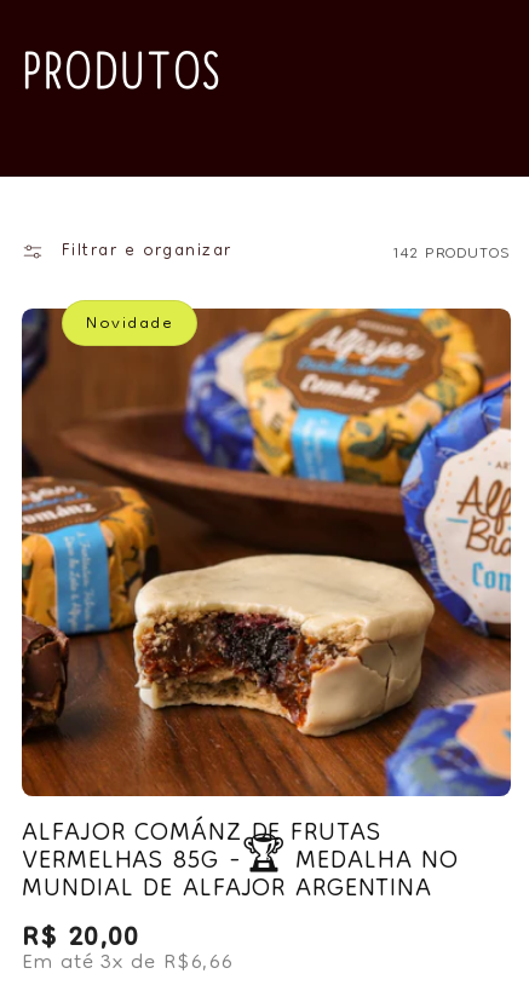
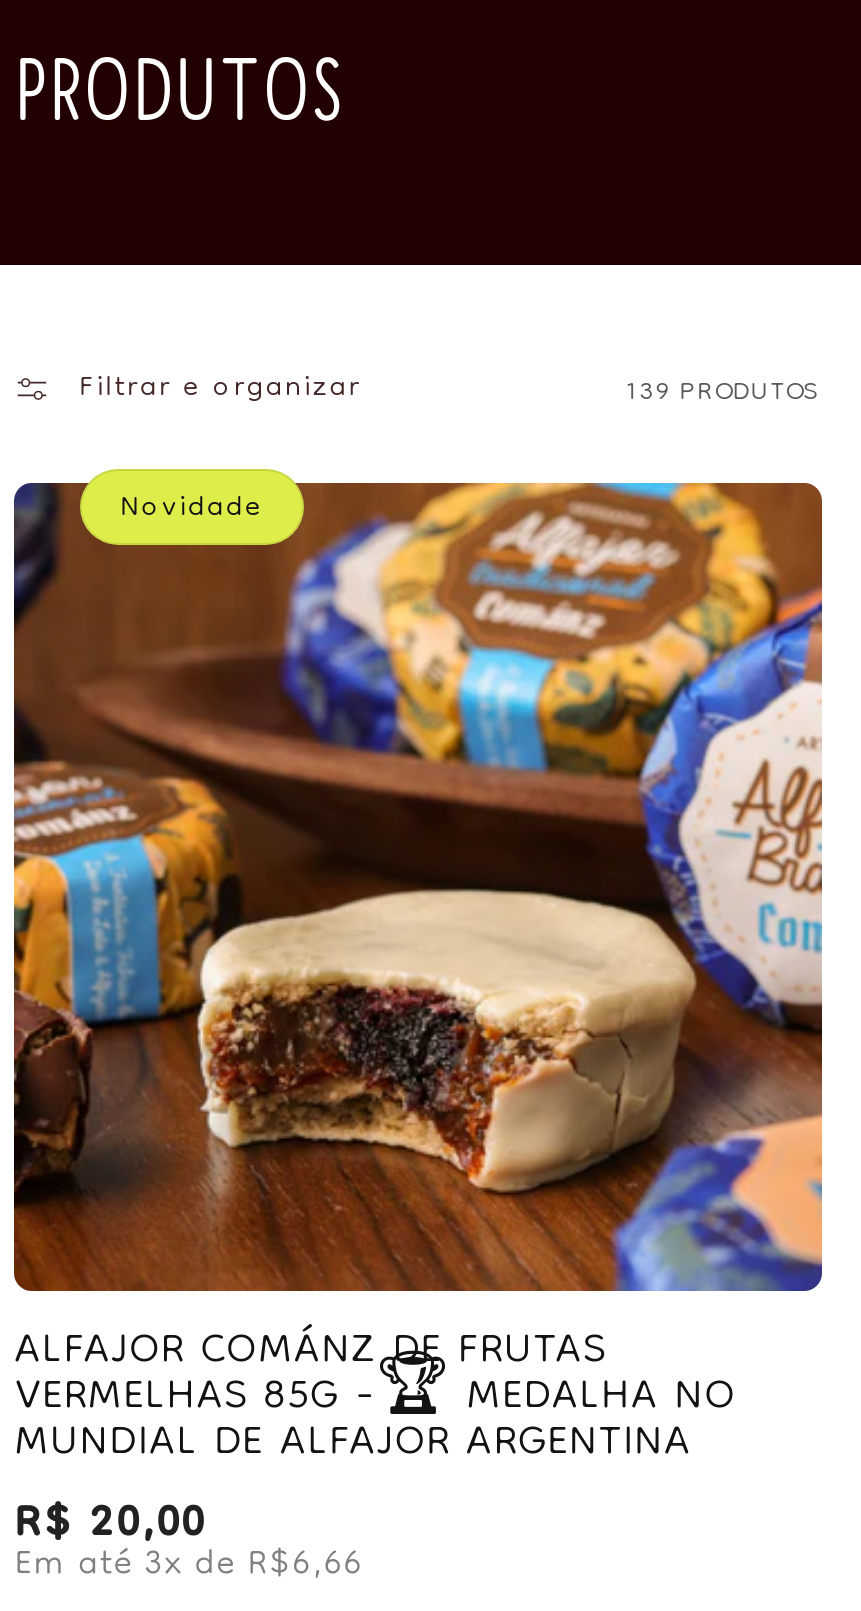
- 142 PRODUTOS
+ 139 PRODUTOS
